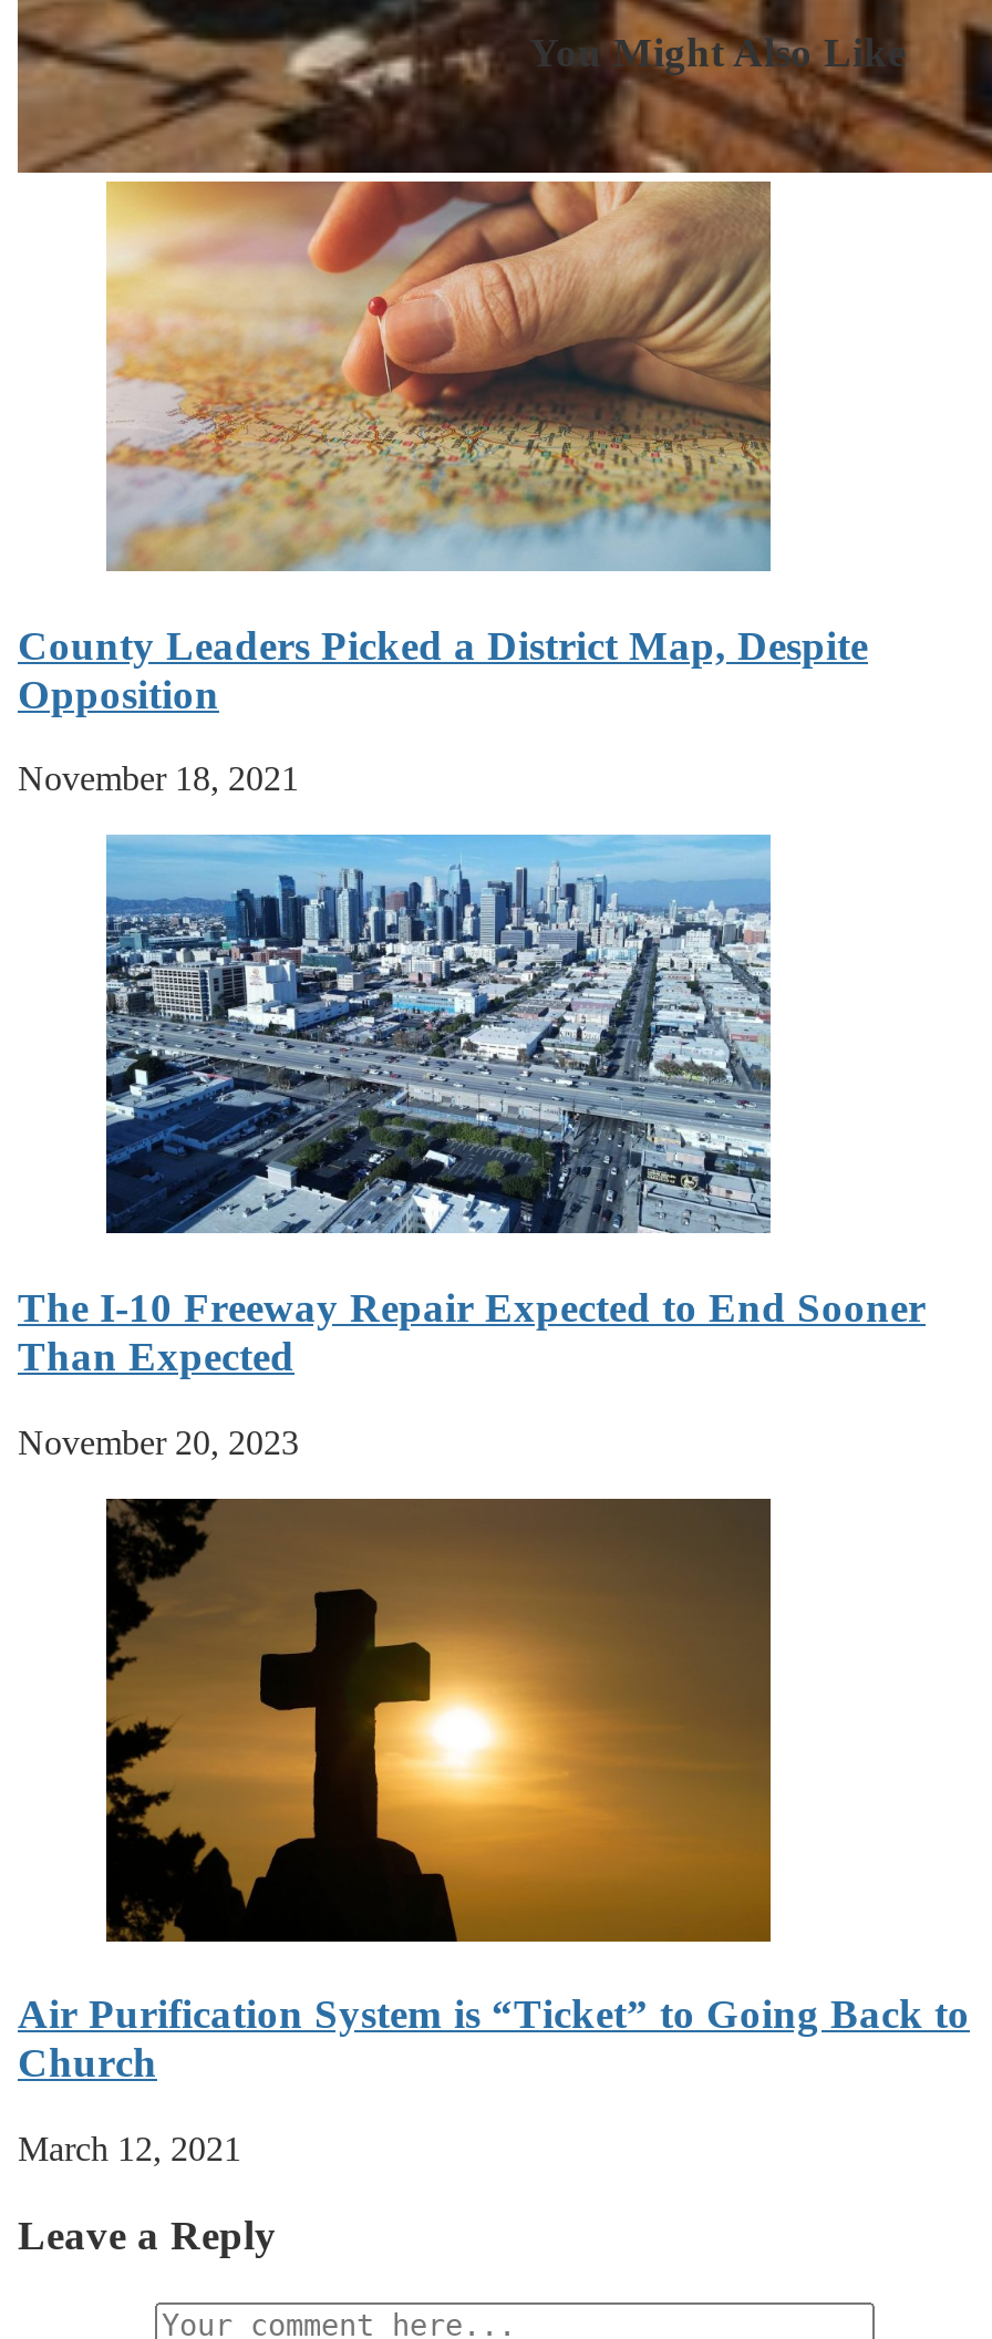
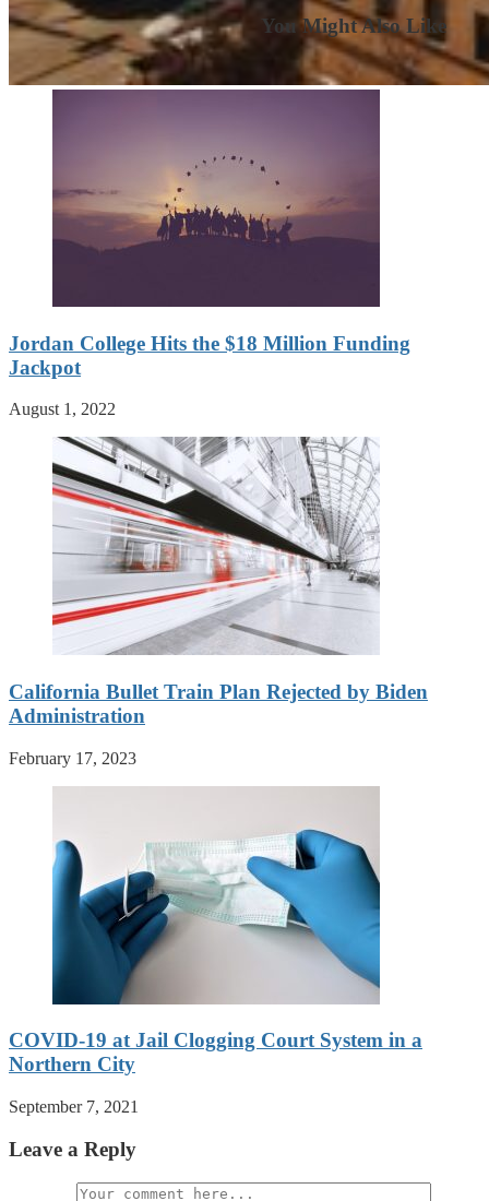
- [image]
- County Leaders Picked a District Map, Despite
- Opposition
+ [image]
+ Jordan College Hits the $18 Million Funding
+ Jackpot

- November 18, 2021
+ August 1, 2022

- [image]
+ [image]

- The I-10 Freeway Repair Expected to End Sooner
- Than Expected
+ California Bullet Train Plan Rejected by Biden
+ Administration

- November 20, 2023
+ February 17, 2023

- [image]
+ [image]

- Air Purification System is “Ticket” to Going Back to
- Church
+ COVID-19 at Jail Clogging Court System in a
+ Northern City

- March 12, 2021
+ September 7, 2021
